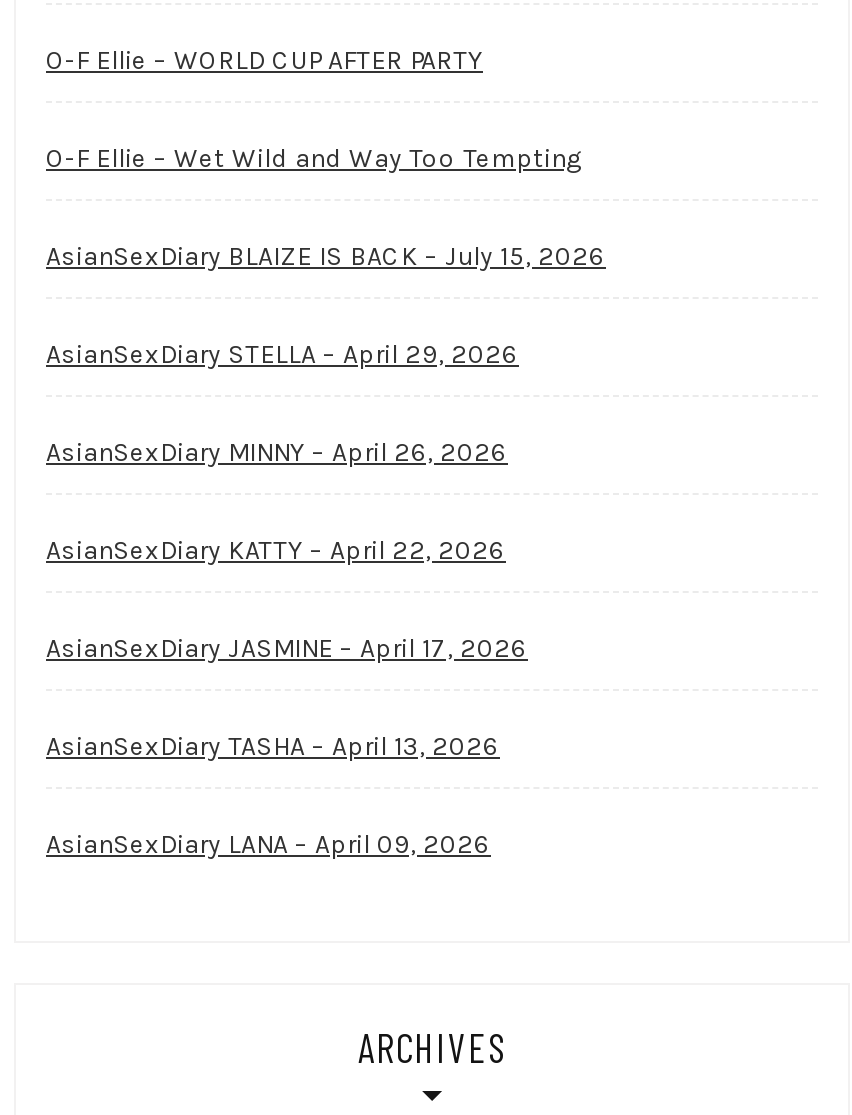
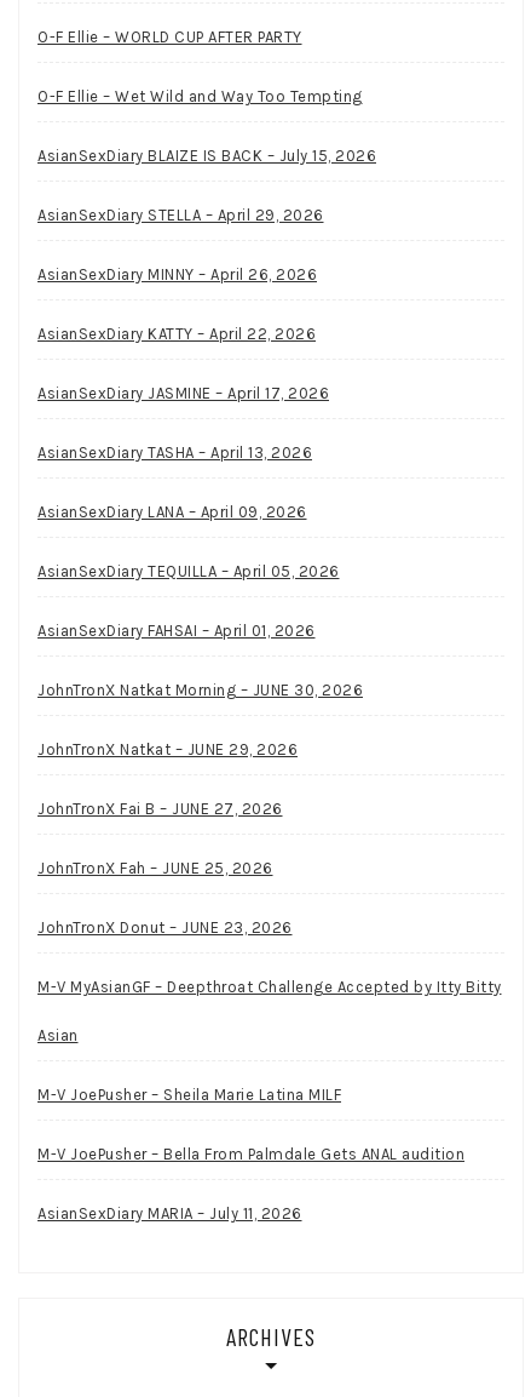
+ AsianSexDiary TEQUILLA – April 05, 2026
+ AsianSexDiary FAHSAI – April 01, 2026
+ JohnTronX Natkat Morning – JUNE 30, 2026
+ JohnTronX Natkat – JUNE 29, 2026
+ JohnTronX Fai B – JUNE 27, 2026
+ JohnTronX Fah – JUNE 25, 2026
+ JohnTronX Donut – JUNE 23, 2026
+ M-V MyAsianGF – Deepthroat Challenge Accepted by Itty Bitty
+ Asian
+ M-V JoePusher – Sheila Marie Latina MILF
+ M-V JoePusher – Bella From Palmdale Gets ANAL audition
+ AsianSexDiary MARIA – July 11, 2026
